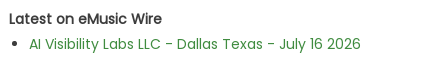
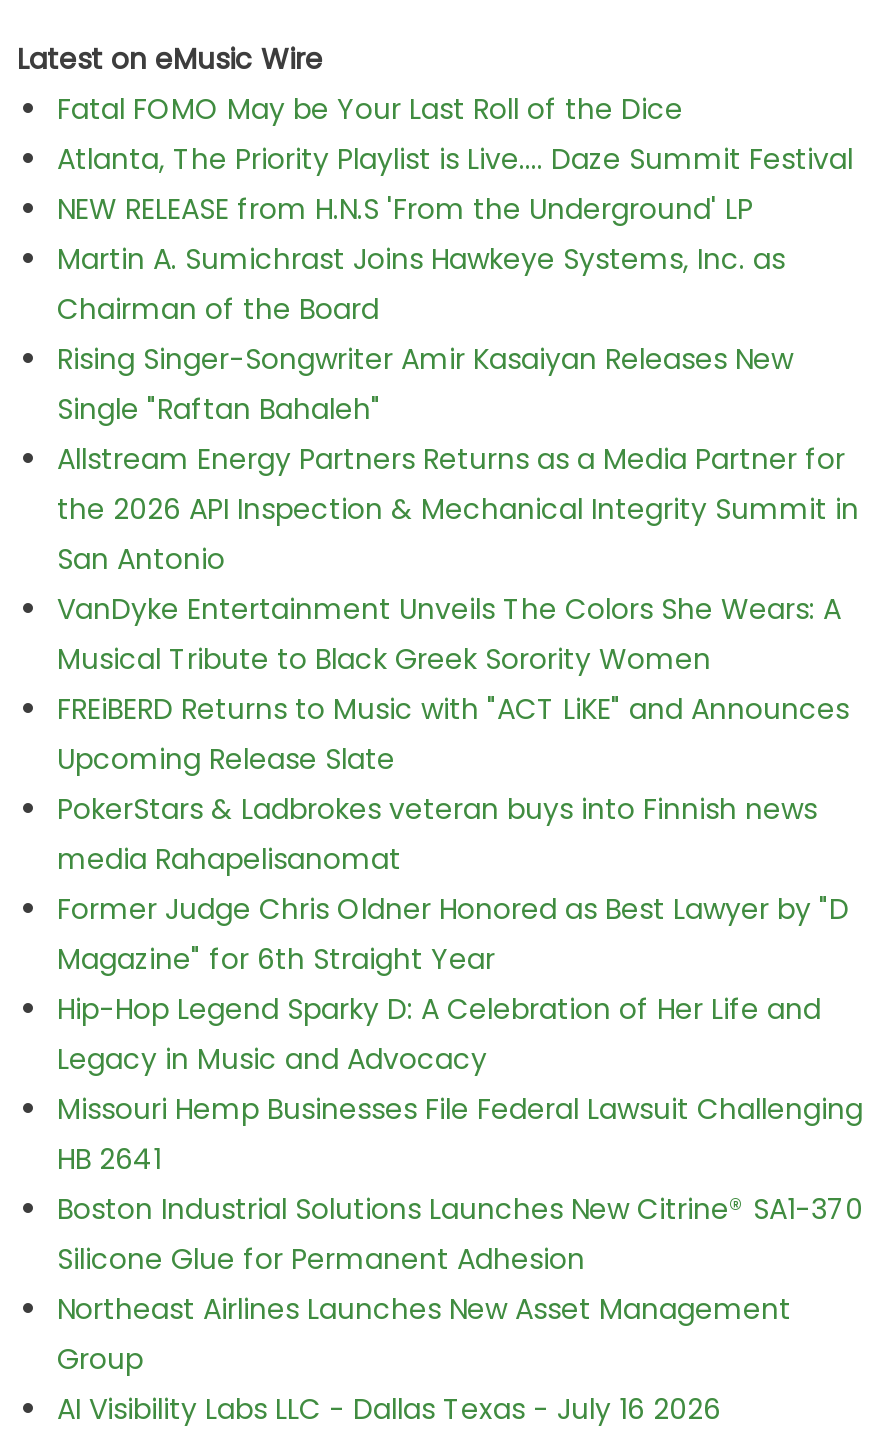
+ Fatal FOMO May be Your Last Roll of the Dice
+ Atlanta, The Priority Playlist is Live.... Daze Summit Festival
+ NEW RELEASE from H.N.S 'From the Underground' LP
+ Martin A. Sumichrast Joins Hawkeye Systems, Inc. as
+ Chairman of the Board
+ Rising Singer-Songwriter Amir Kasaiyan Releases New
+ Single "Raftan Bahaleh"
+ Allstream Energy Partners Returns as a Media Partner for
+ the 2026 API Inspection & Mechanical Integrity Summit in
+ San Antonio
+ VanDyke Entertainment Unveils The Colors She Wears: A
+ Musical Tribute to Black Greek Sorority Women
+ FREiBERD Returns to Music with "ACT LiKE" and Announces
+ Upcoming Release Slate
+ PokerStars & Ladbrokes veteran buys into Finnish news
+ media Rahapelisanomat
+ Former Judge Chris Oldner Honored as Best Lawyer by "D
+ Magazine" for 6th Straight Year
+ Hip-Hop Legend Sparky D: A Celebration of Her Life and
+ Legacy in Music and Advocacy
+ Missouri Hemp Businesses File Federal Lawsuit Challenging
+ HB 2641
+ Boston Industrial Solutions Launches New Citrine® SA1-370
+ Silicone Glue for Permanent Adhesion
+ Northeast Airlines Launches New Asset Management
+ Group
